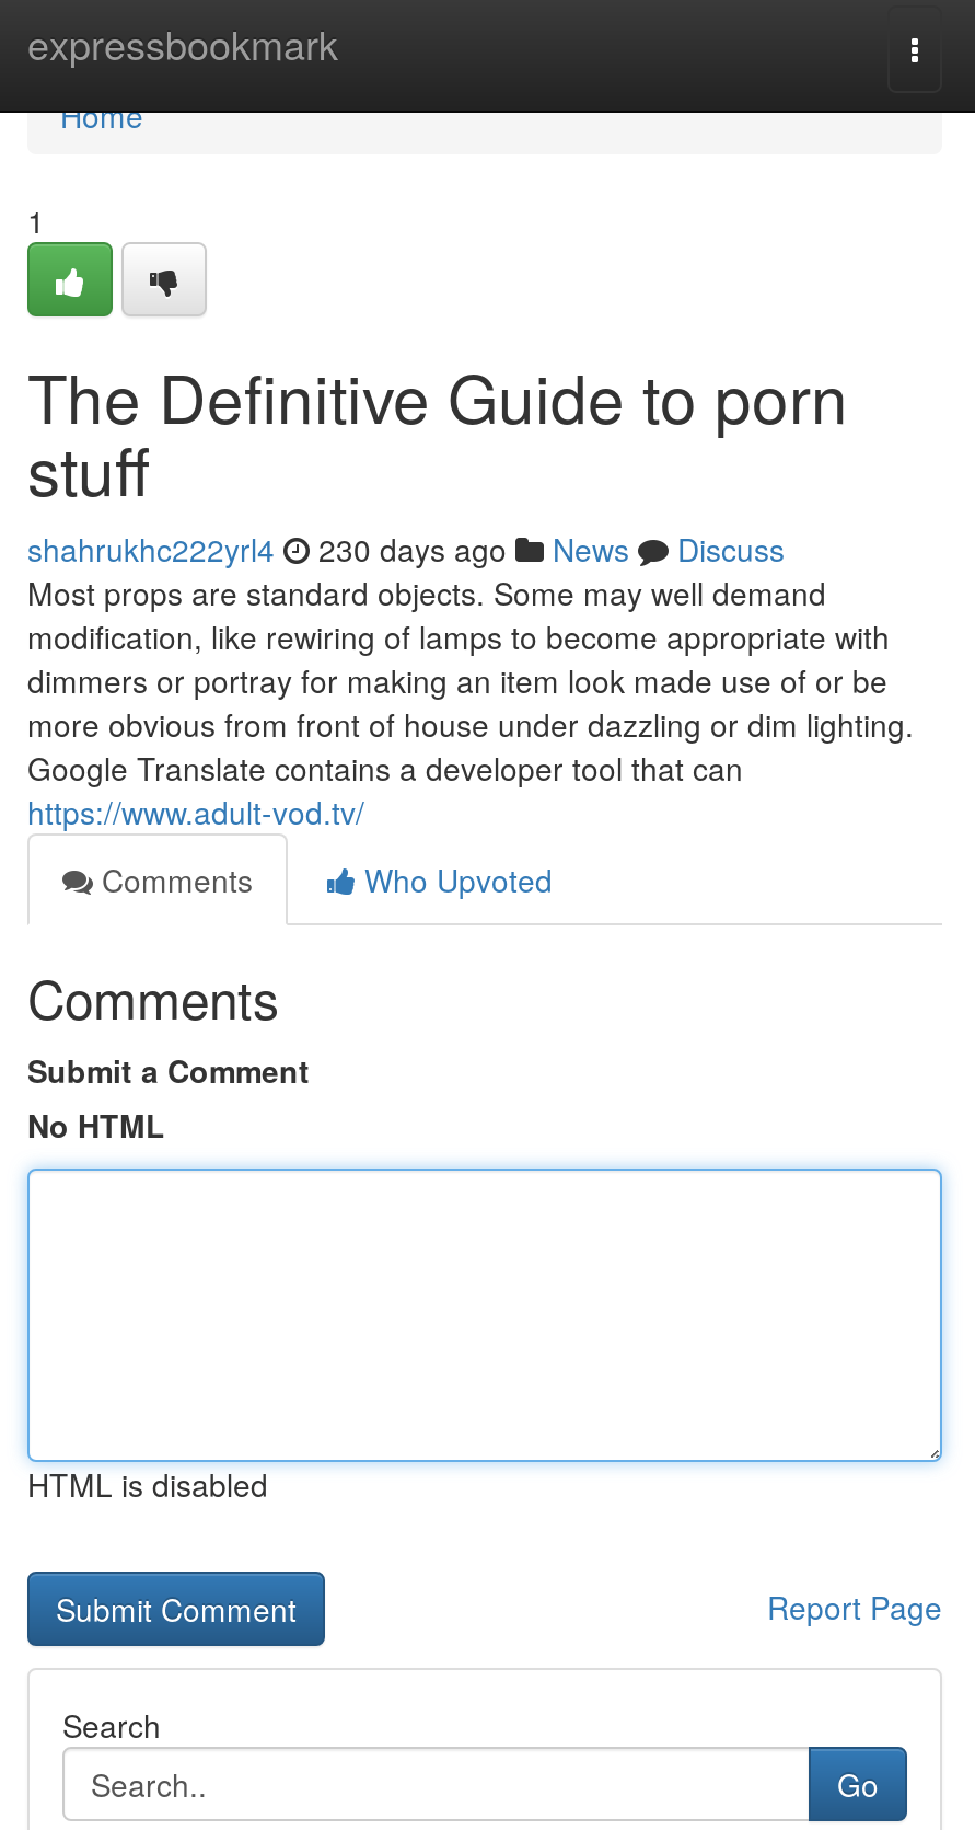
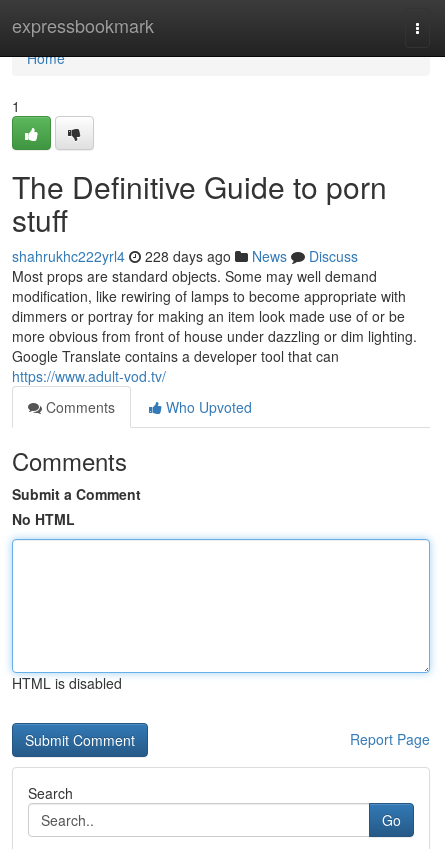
- shahrukhc222yrl4 230 days ago News Discuss
+ shahrukhc222yrl4 228 days ago News Discuss
